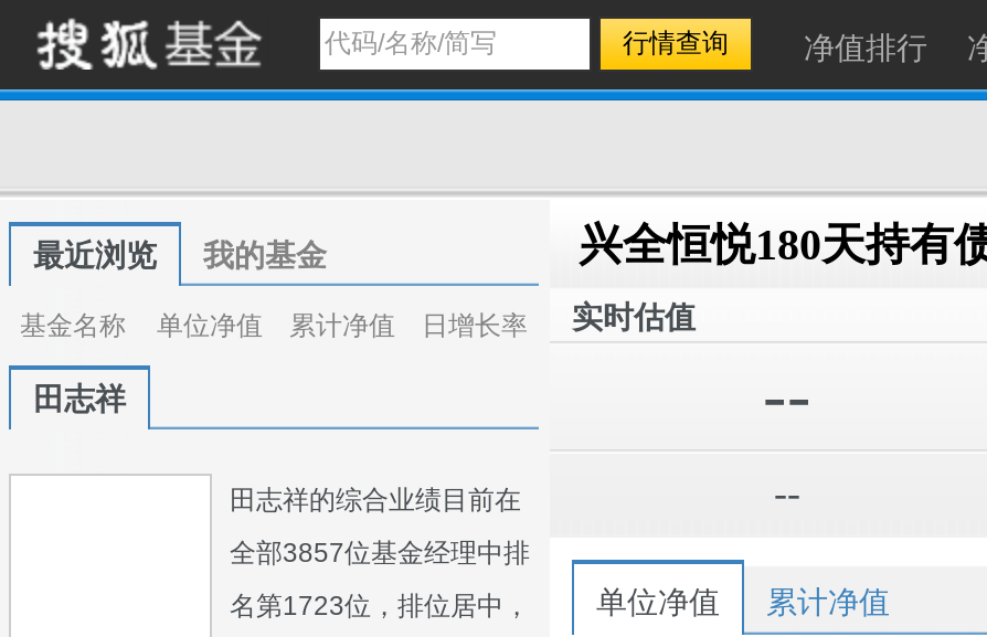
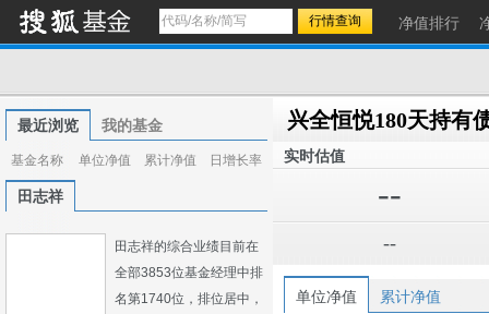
- 全部3857位基金经理中排
+ 全部3853位基金经理中排

- 名第1723位，排位居中，
+ 名第1740位，排位居中，
